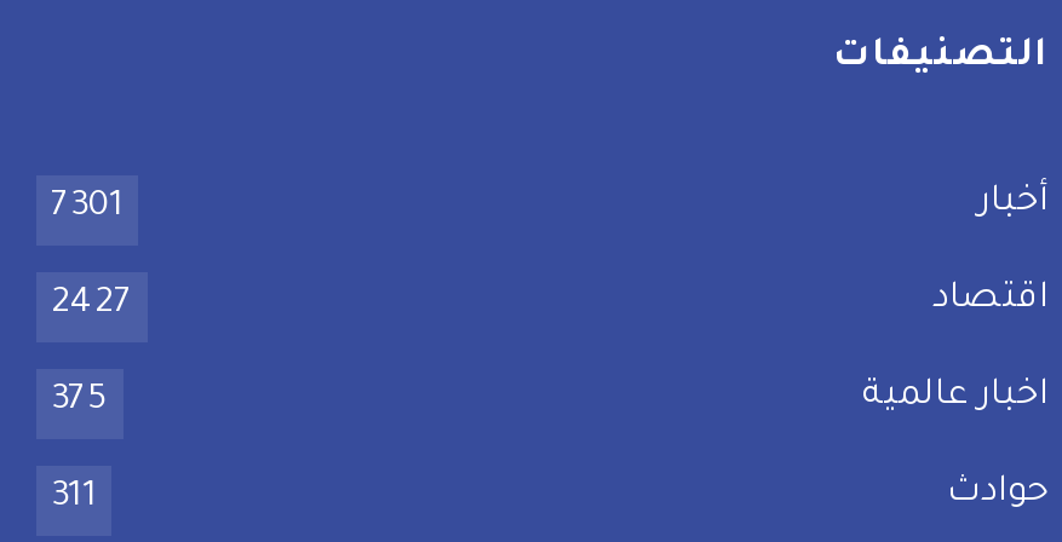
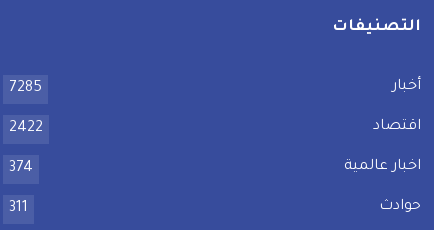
- 7301
+ 7285

- 2427
+ 2422

- 375
+ 374
